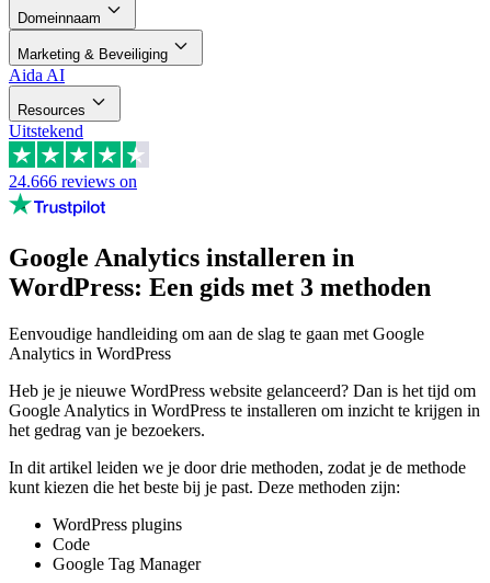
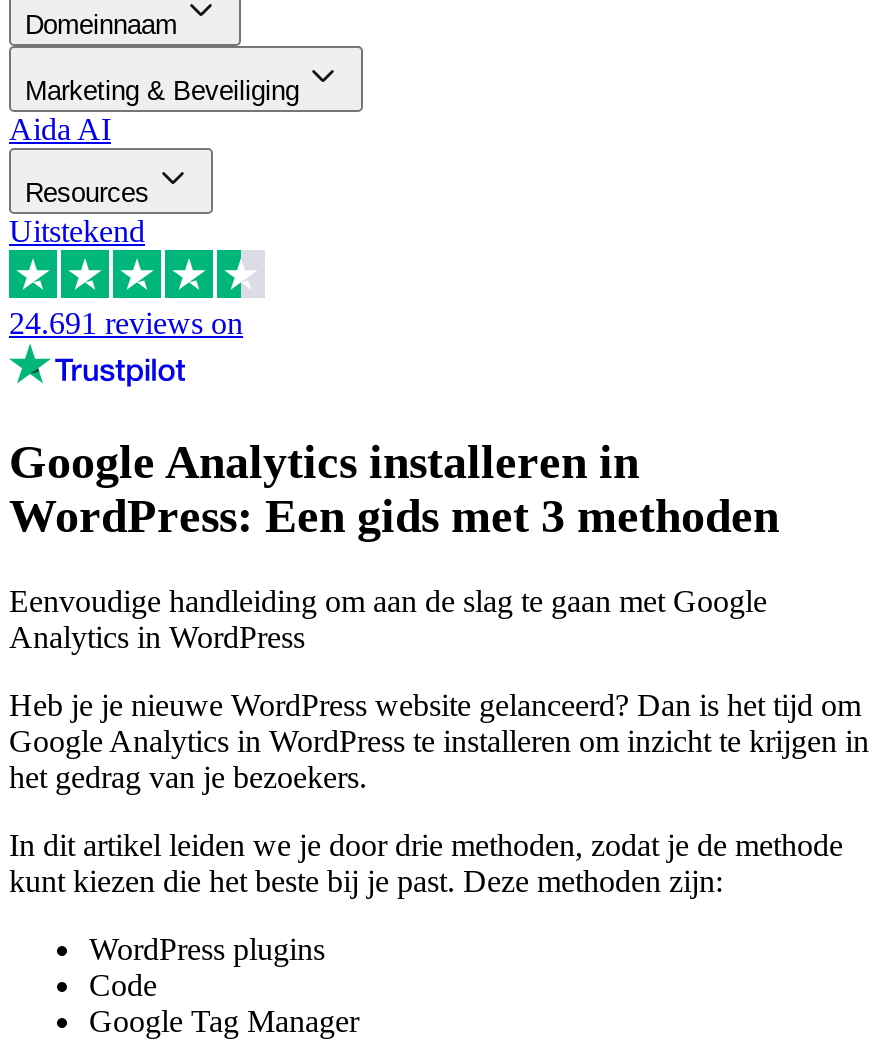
- 24.666 reviews on
+ 24.691 reviews on
